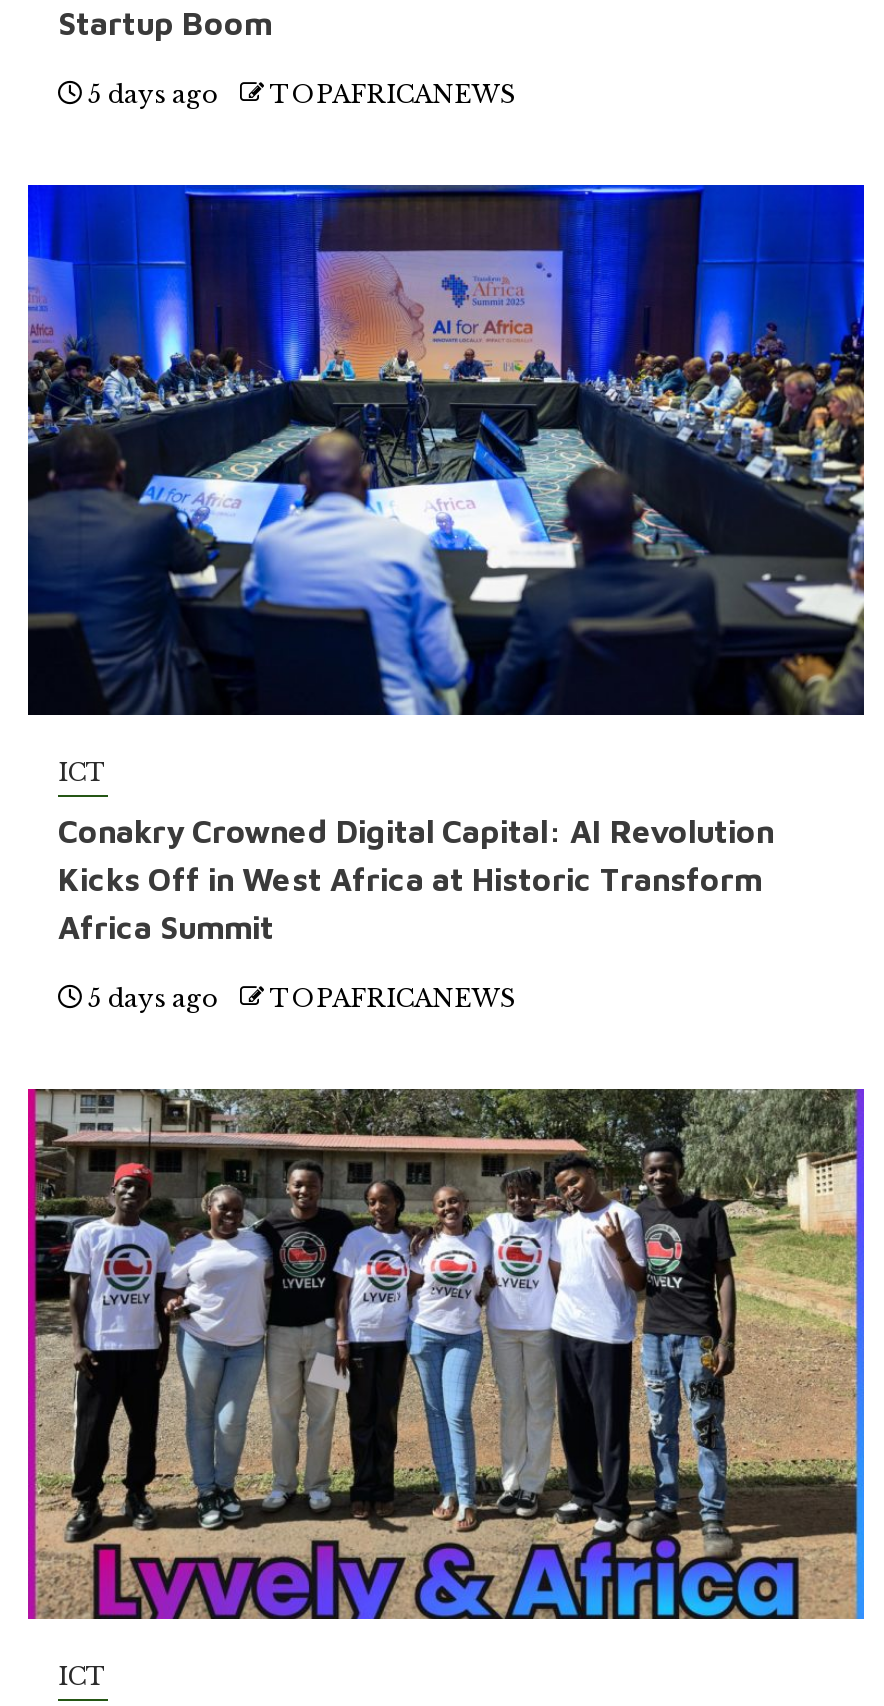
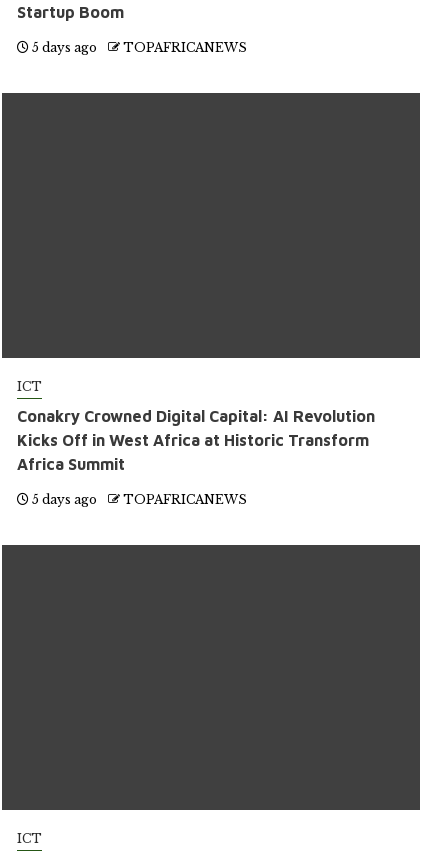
- [image]

- [image]
